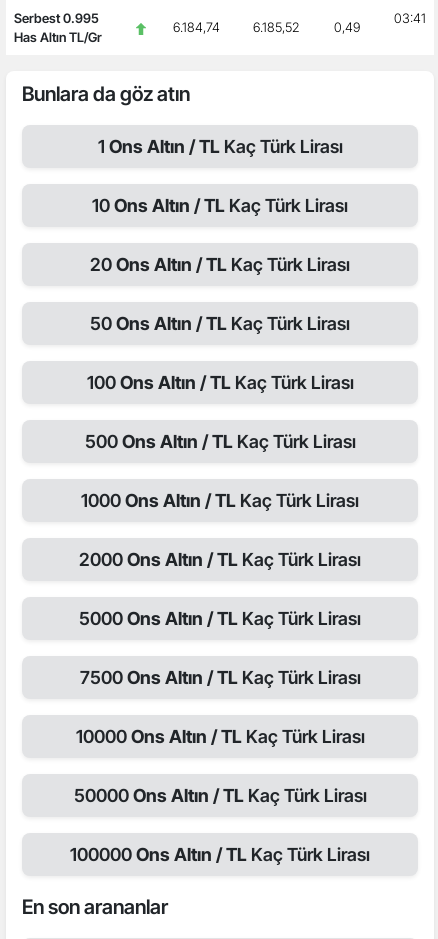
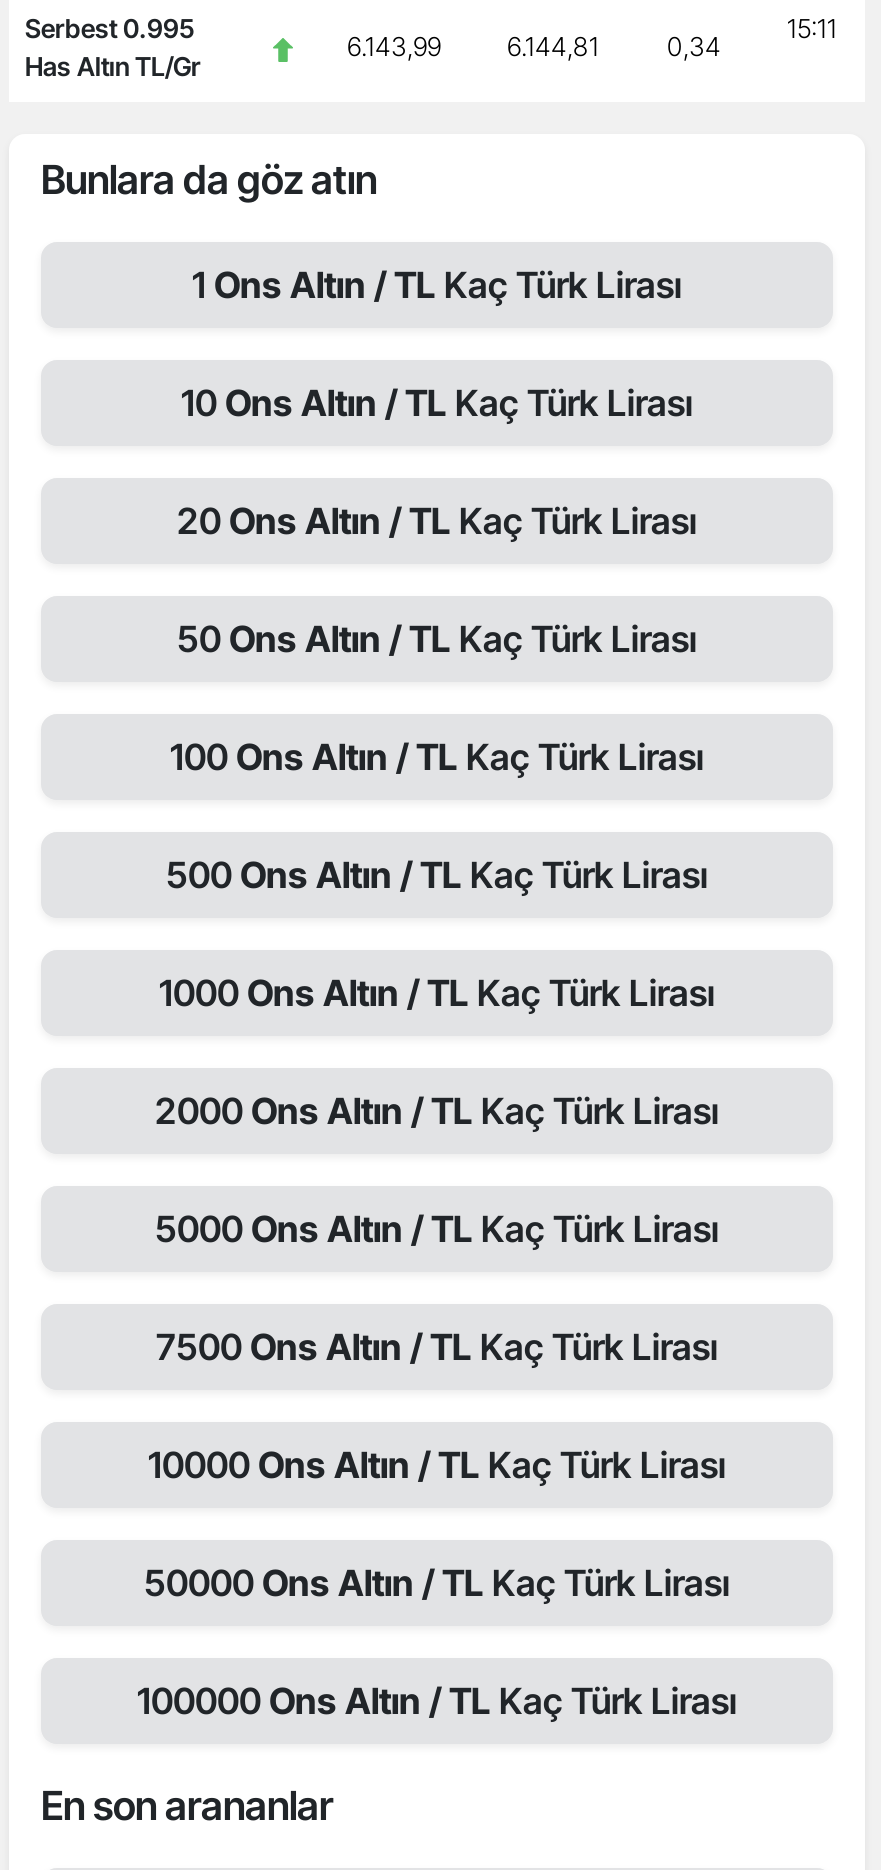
- 03:41
+ 15:11

- 6.184,74
+ 6.143,99

- 6.185,52
+ 6.144,81

- 0,49
+ 0,34
